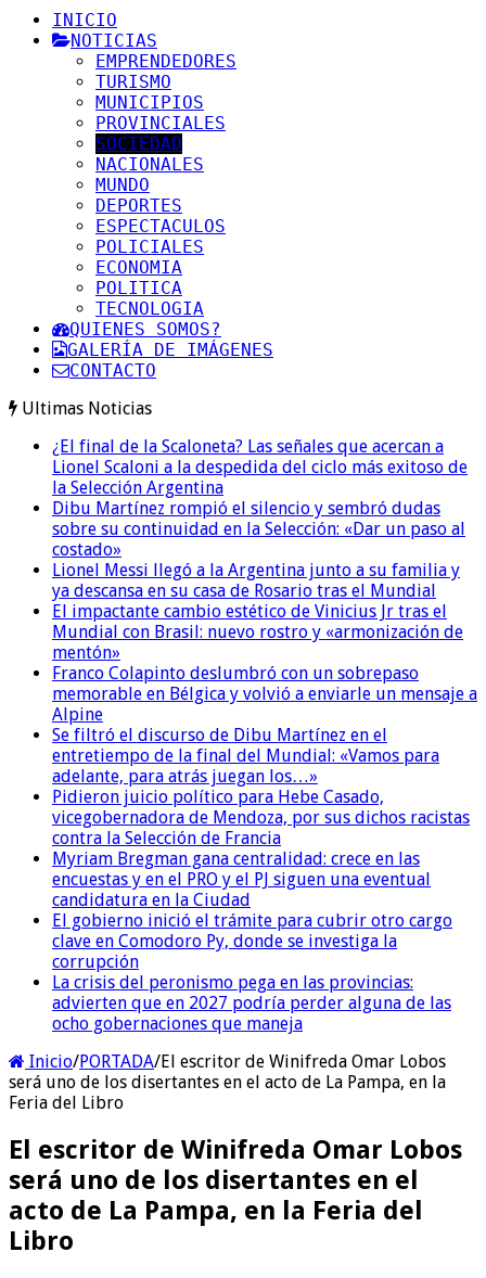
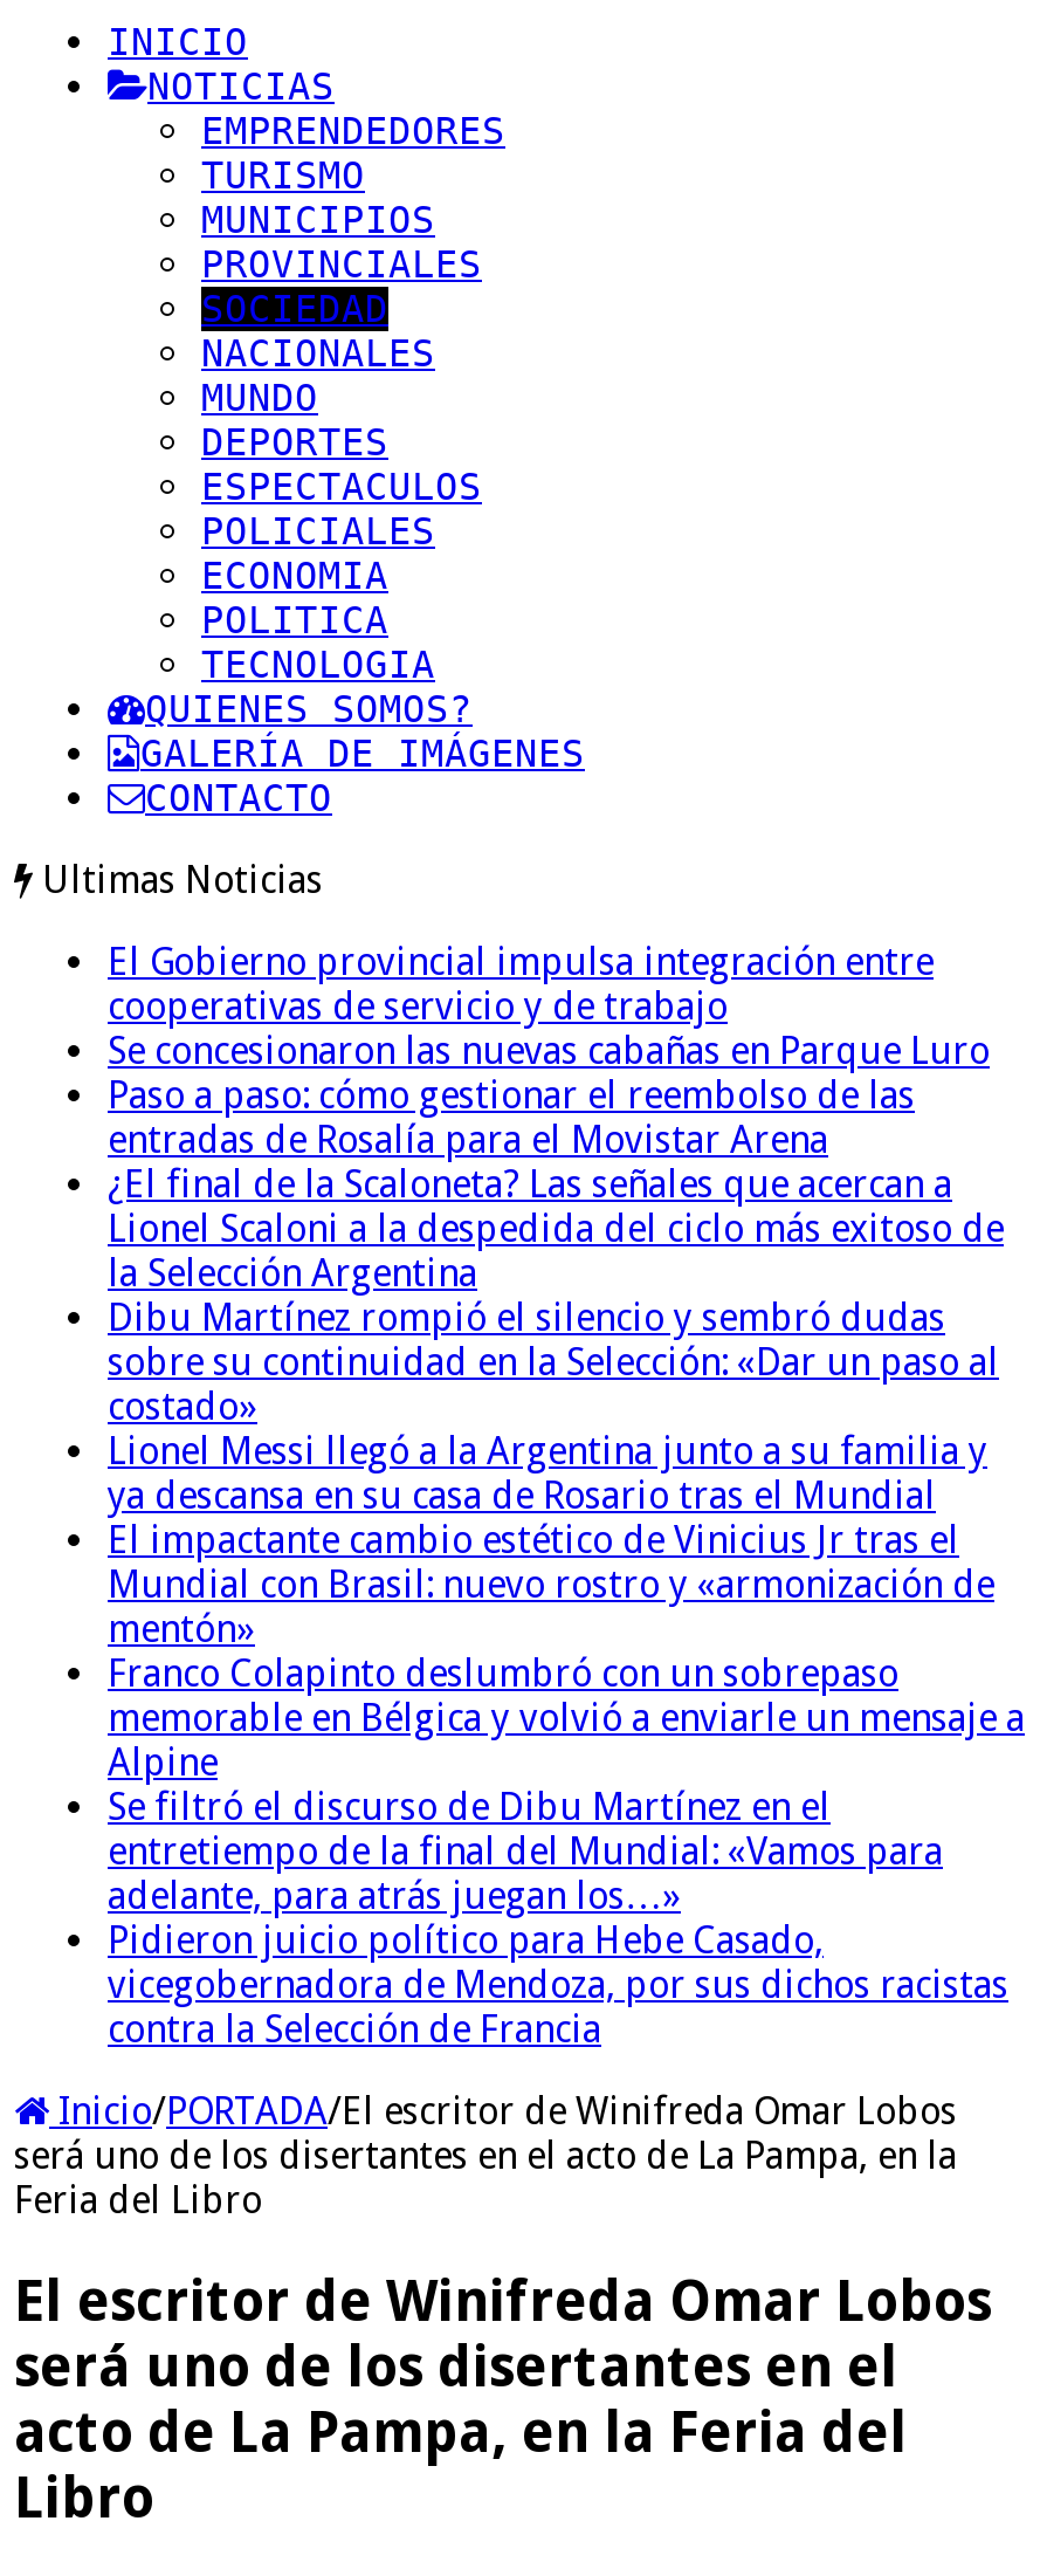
+ El Gobierno provincial impulsa integración entre
+ cooperativas de servicio y de trabajo
+ Se concesionaron las nuevas cabañas en Parque Luro
+ Paso a paso: cómo gestionar el reembolso de las
+ entradas de Rosalía para el Movistar Arena

moved down: ¿El final de la Scaloneta? Las señales que acercan a | Lionel Scaloni a la despedida del ciclo más exitoso de | la Selección Argentina | ... | vicegobernadora de Mendoza, por sus dichos racistas | contra la Selección de Francia

- Myriam Bregman gana centralidad: crece en las
- encuestas y en el PRO y el PJ siguen una eventual
- candidatura en la Ciudad
- El gobierno inició el trámite para cubrir otro cargo
- clave en Comodoro Py, donde se investiga la
- corrupción
- La crisis del peronismo pega en las provincias:
- advierten que en 2027 podría perder alguna de las
- ocho gobernaciones que maneja
